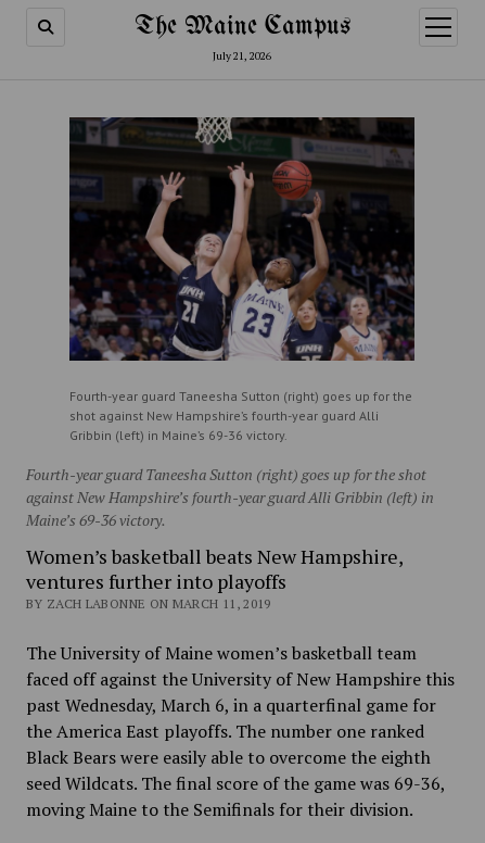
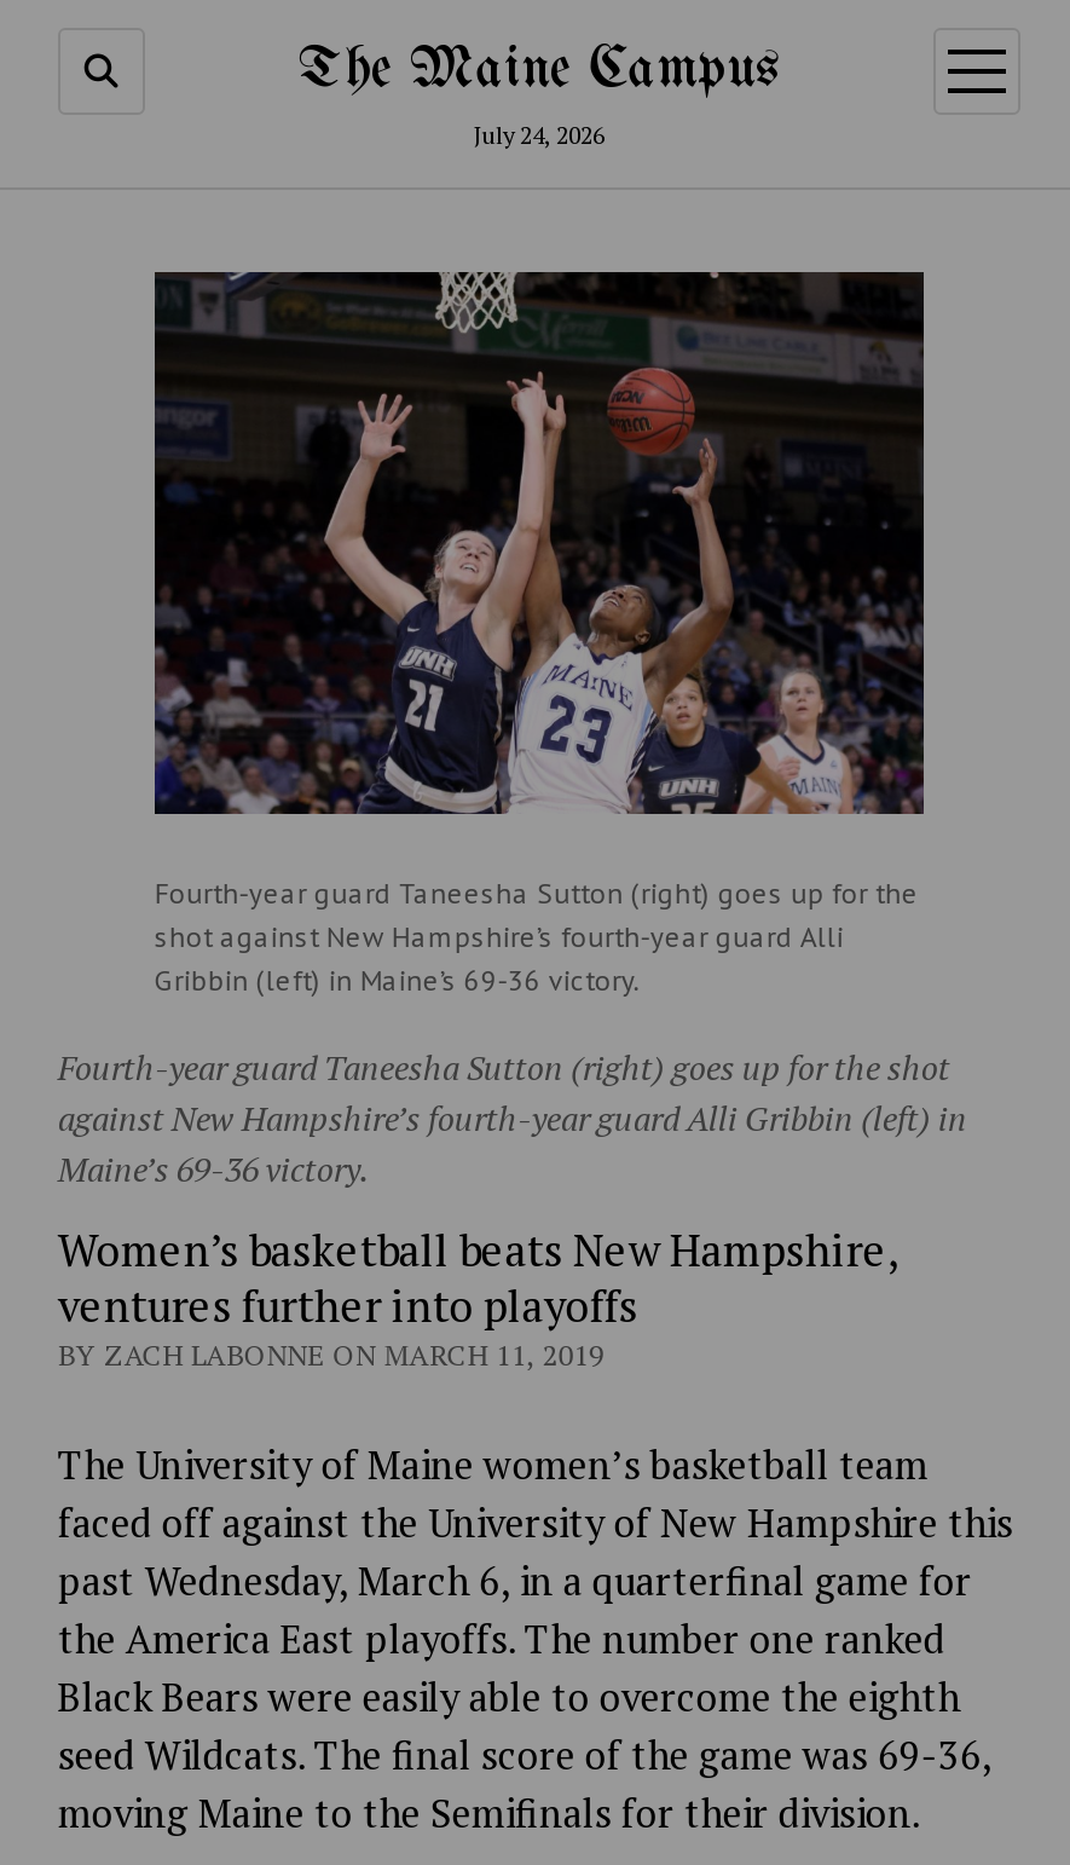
- July 21, 2026
+ July 24, 2026
